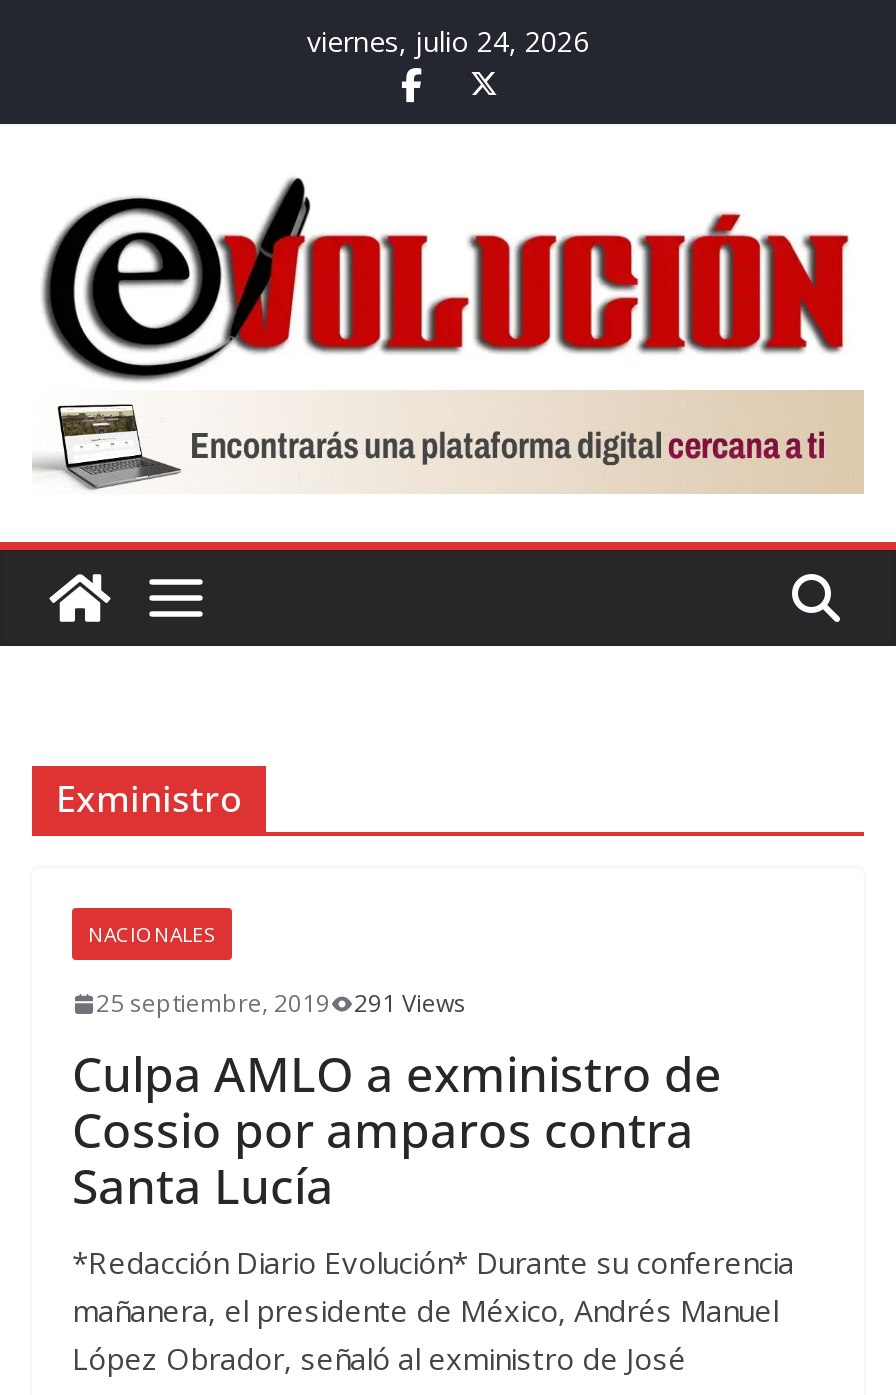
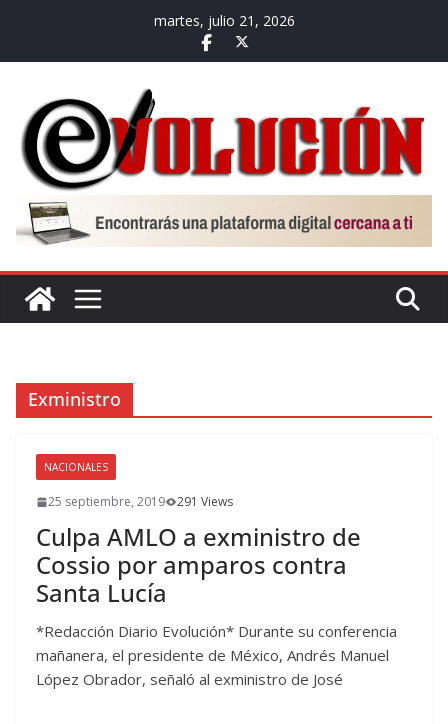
- viernes, julio 24, 2026
+ martes, julio 21, 2026
